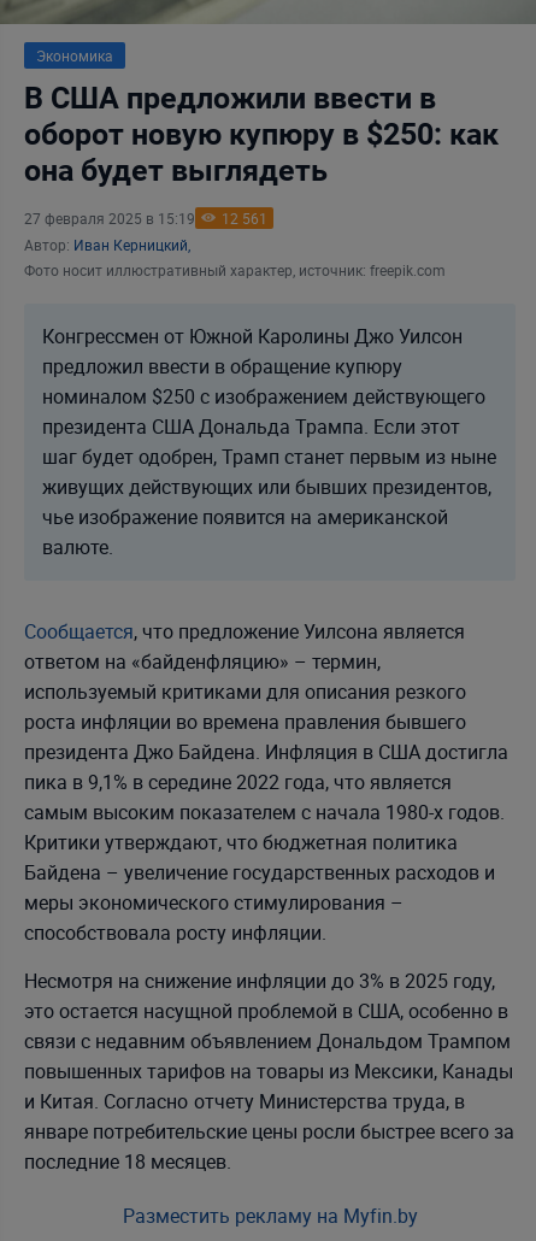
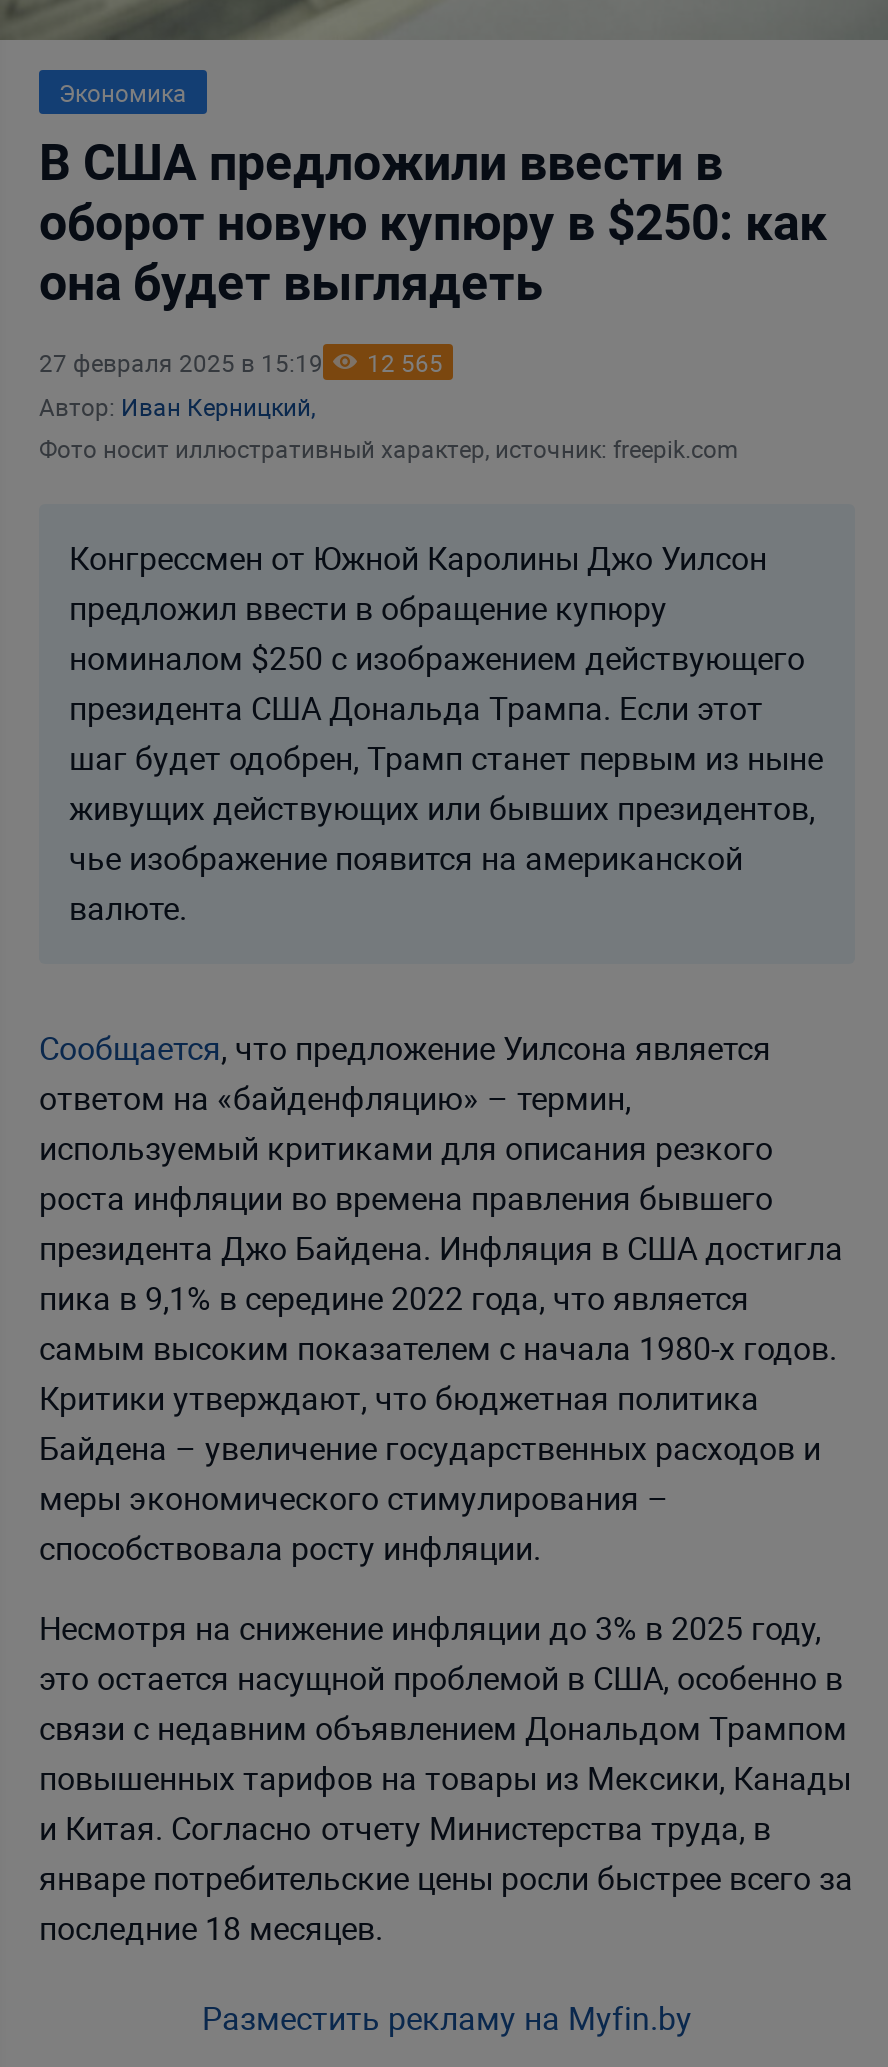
- 27 февраля 2025 в 15:19 12 561
+ 27 февраля 2025 в 15:19 12 565
